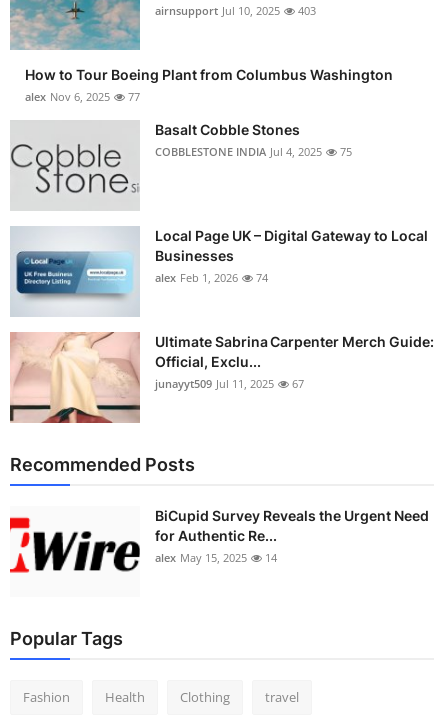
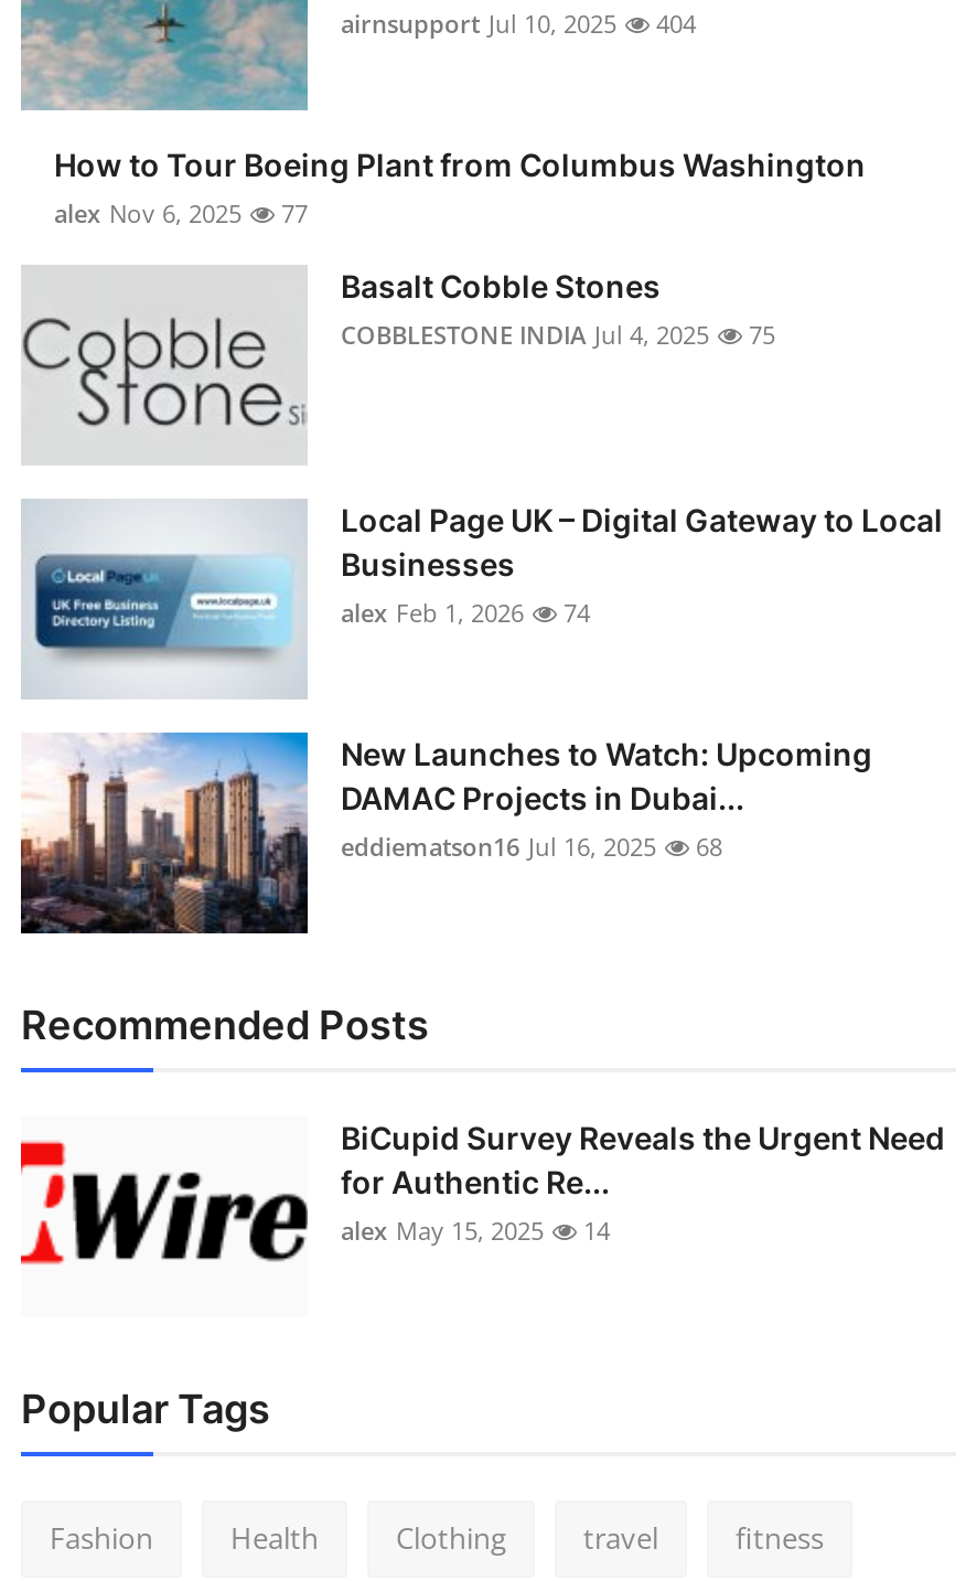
- airnsupport Jul 10, 2025 403
+ airnsupport Jul 10, 2025 404

- [image]
- Ultimate Sabrina Carpenter Merch Guide:
- Official, Exclu...
- junayyt509 Jul 11, 2025
- 67
+ [image]
+ New Launches to Watch: Upcoming
+ DAMAC Projects in Dubai...
+ eddiematson16 Jul 16, 2025
+ 68

+ fitness
